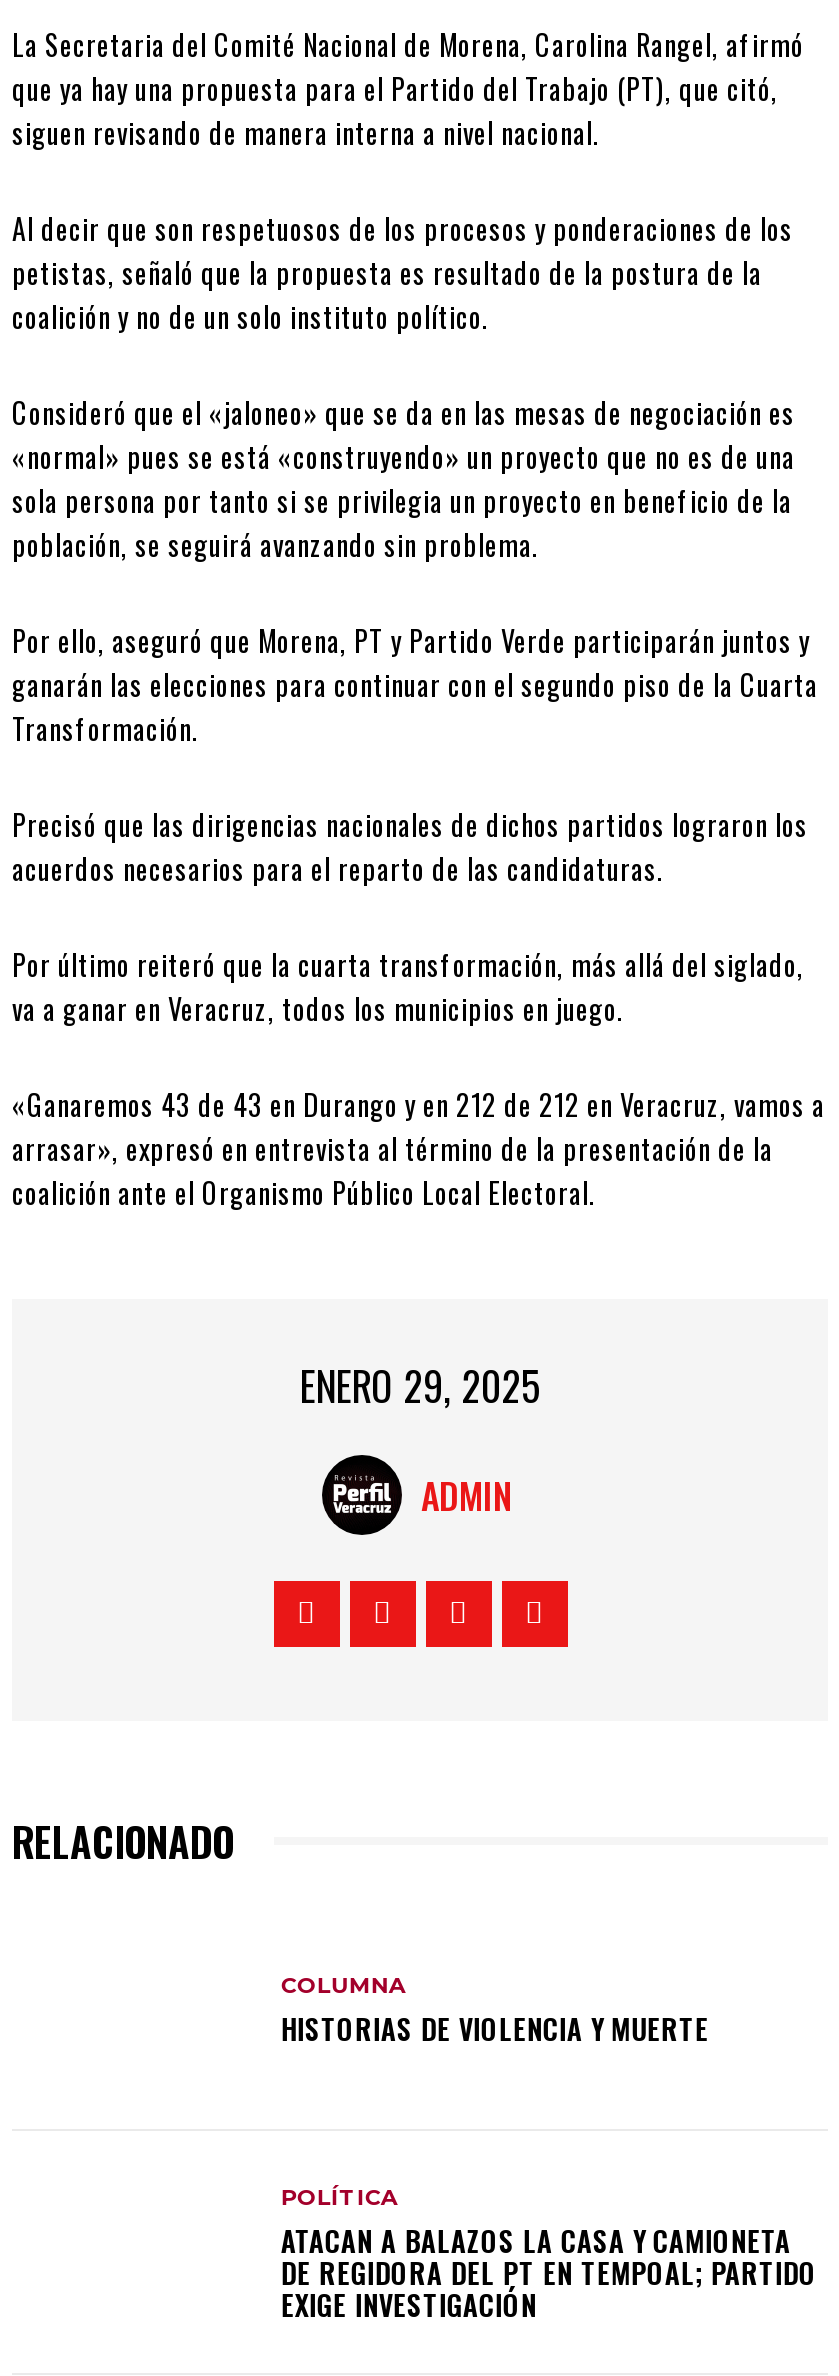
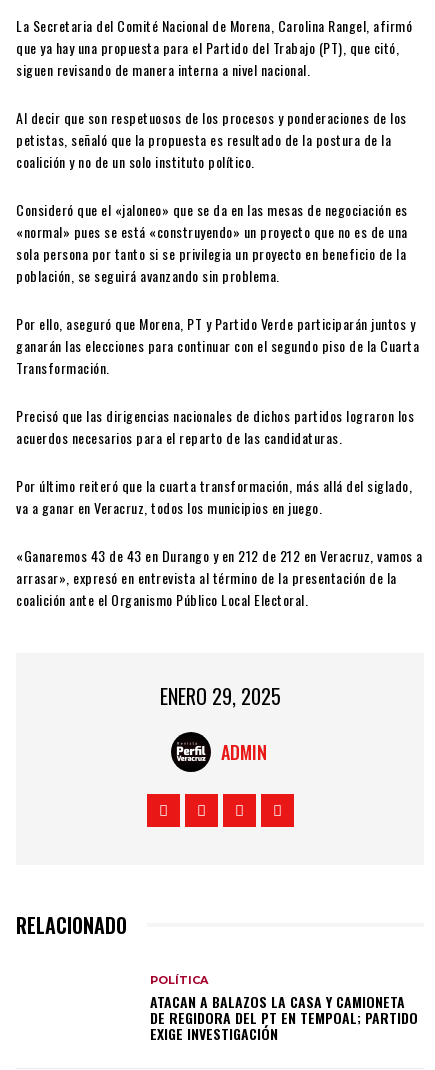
- COLUMNA
- HISTORIAS DE VIOLENCIA Y MUERTE
